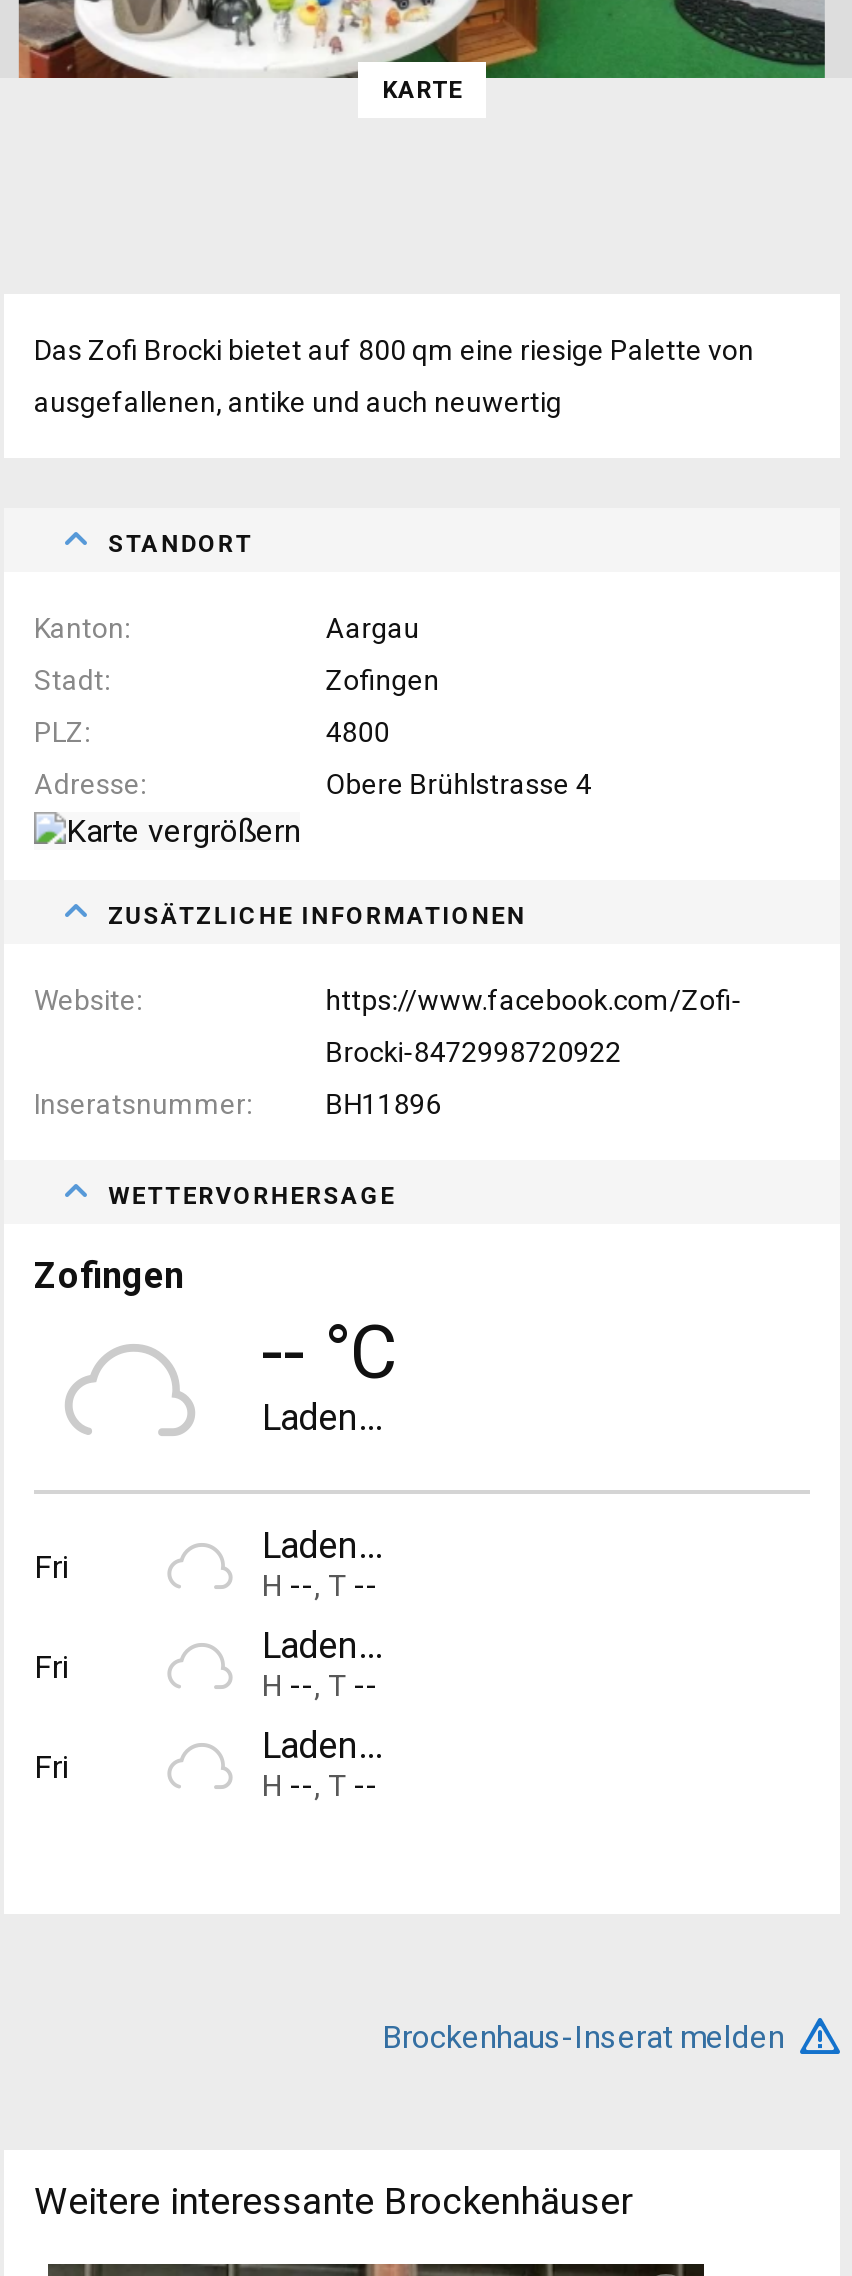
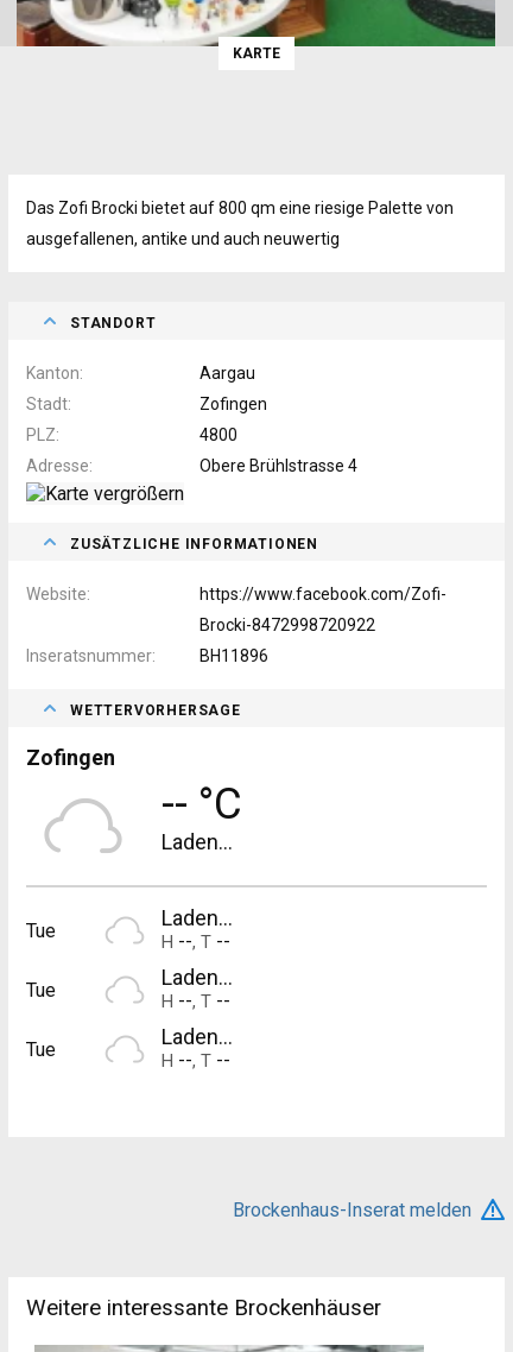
- Fri
+ Tue

- Fri
+ Tue

- Fri
+ Tue
